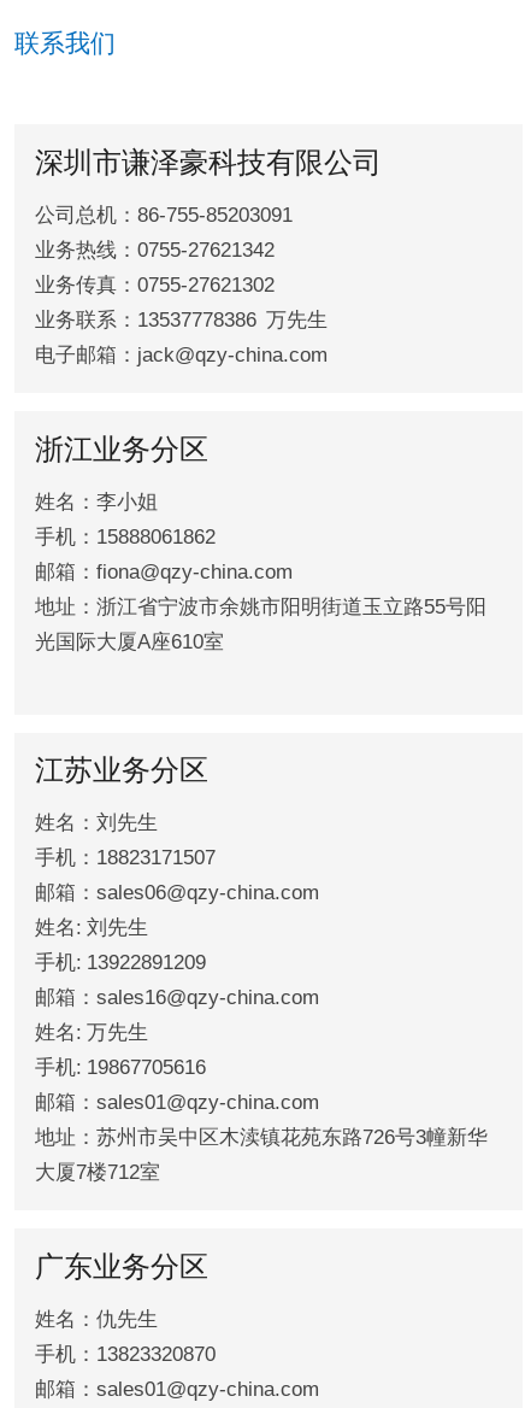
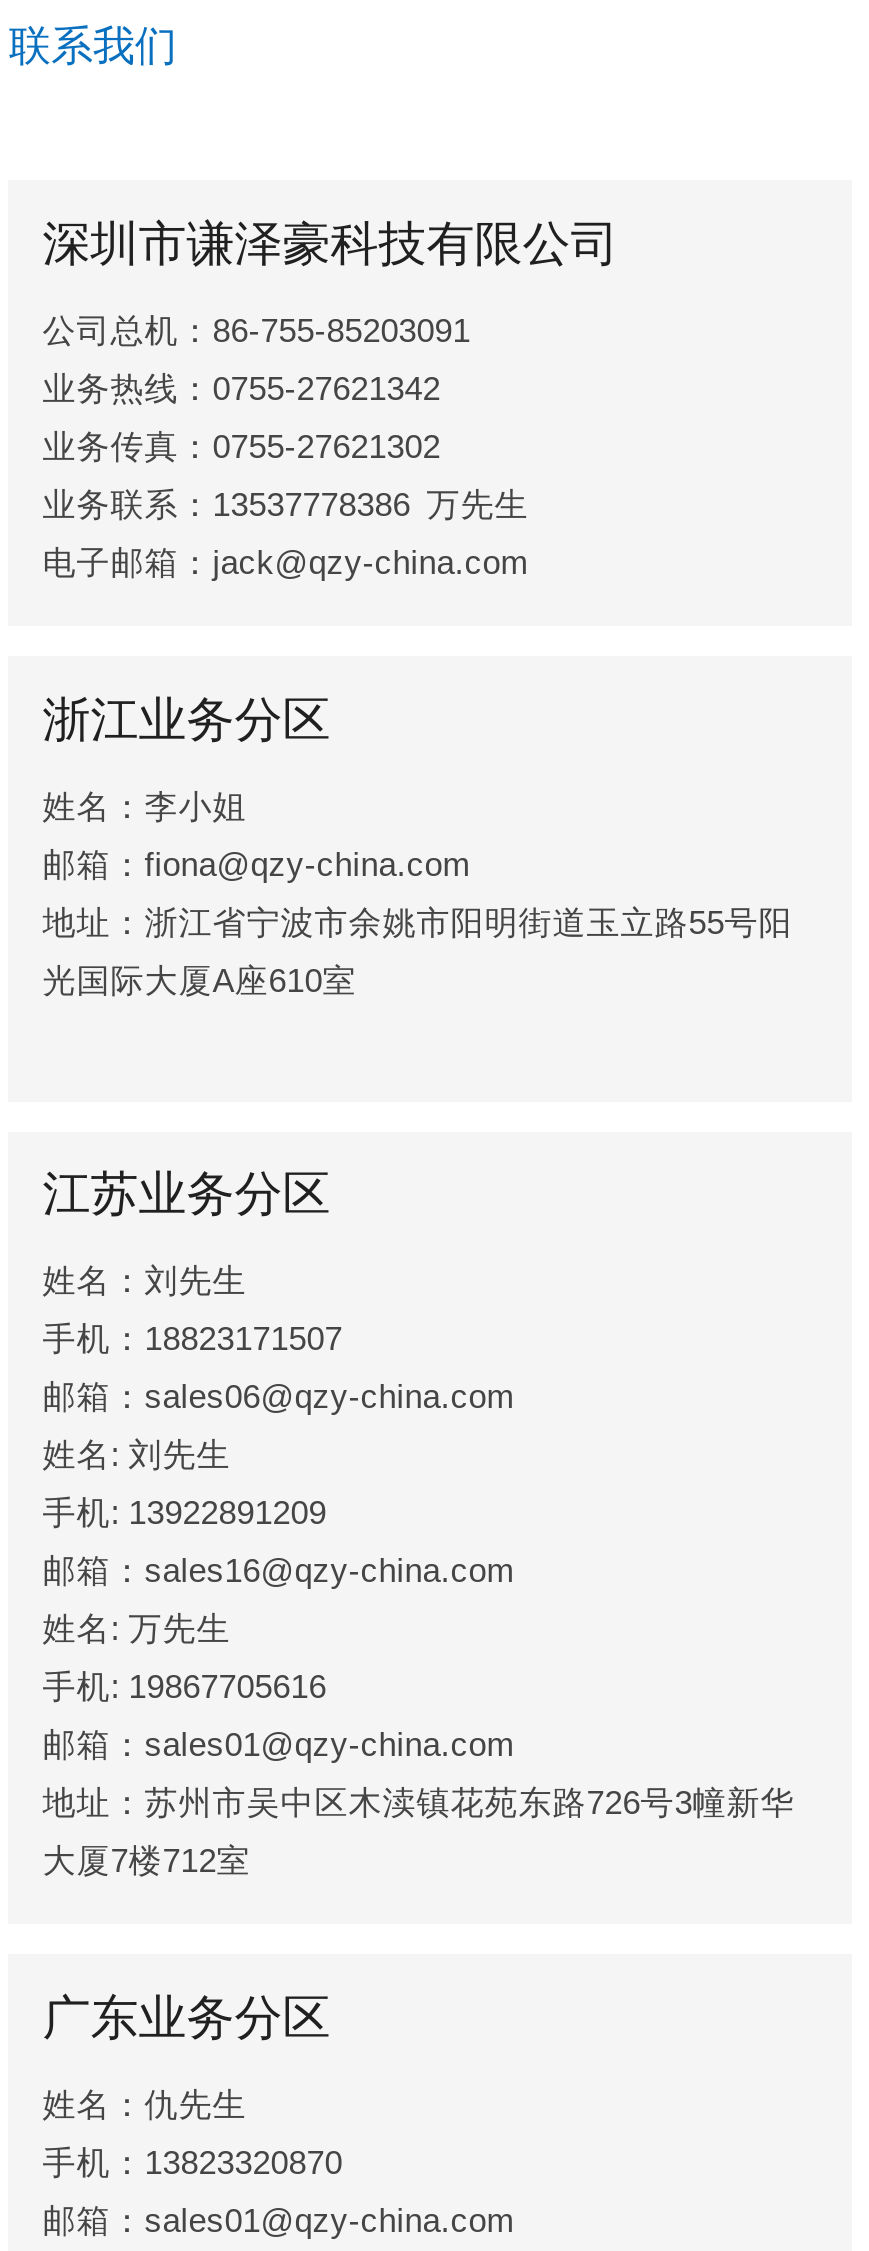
- 手机：15888061862
